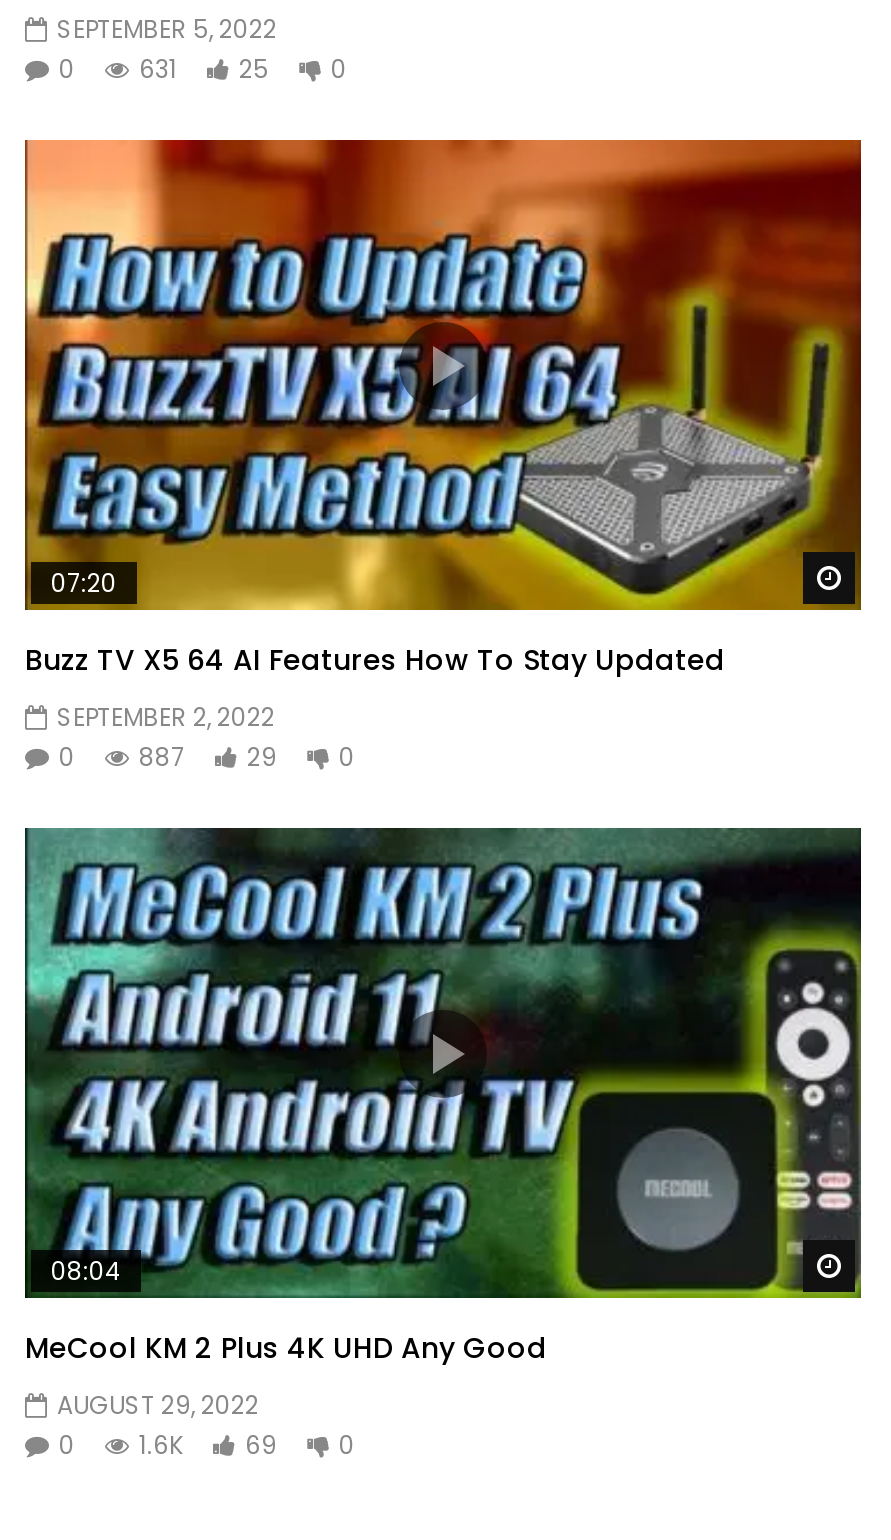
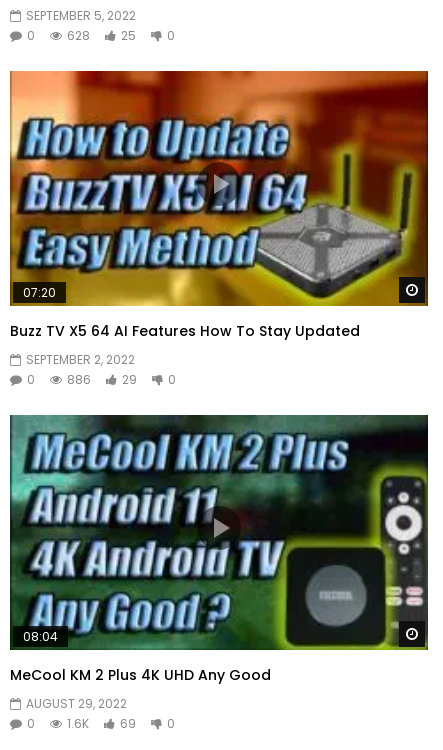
- 0 631 25 0
+ 0 628 25 0

- 0 887 29 0
+ 0 886 29 0
